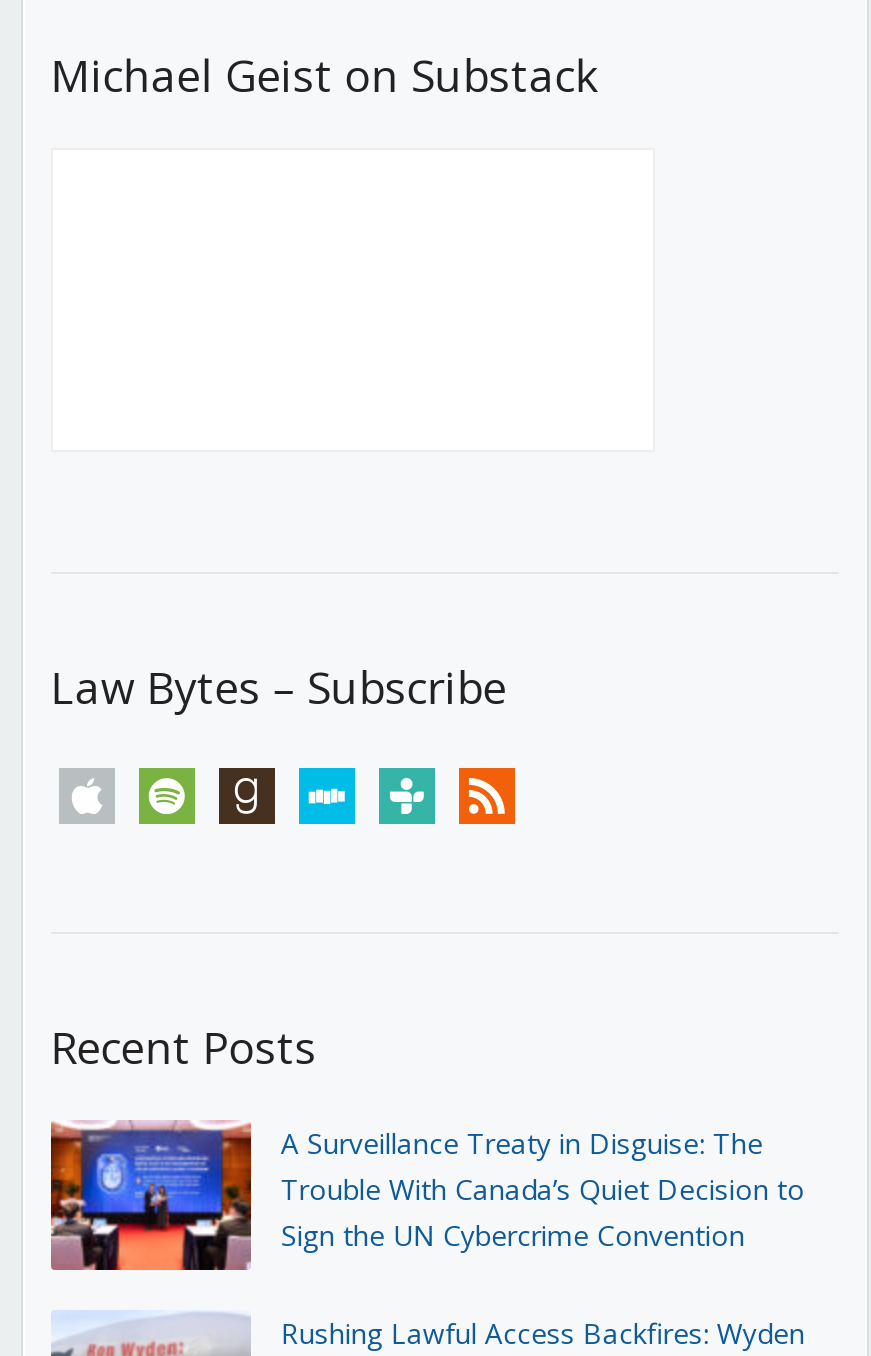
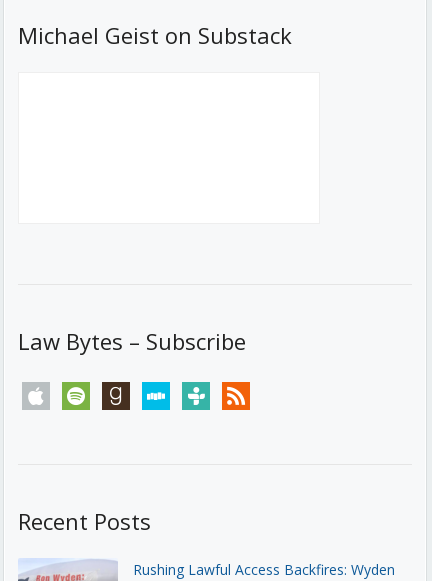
- [image]
- A Surveillance Treaty in Disguise: The
- Trouble With Canada’s Quiet Decision to
- Sign the UN Cybercrime Convention
